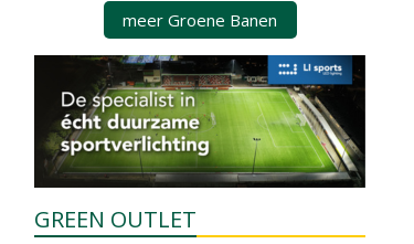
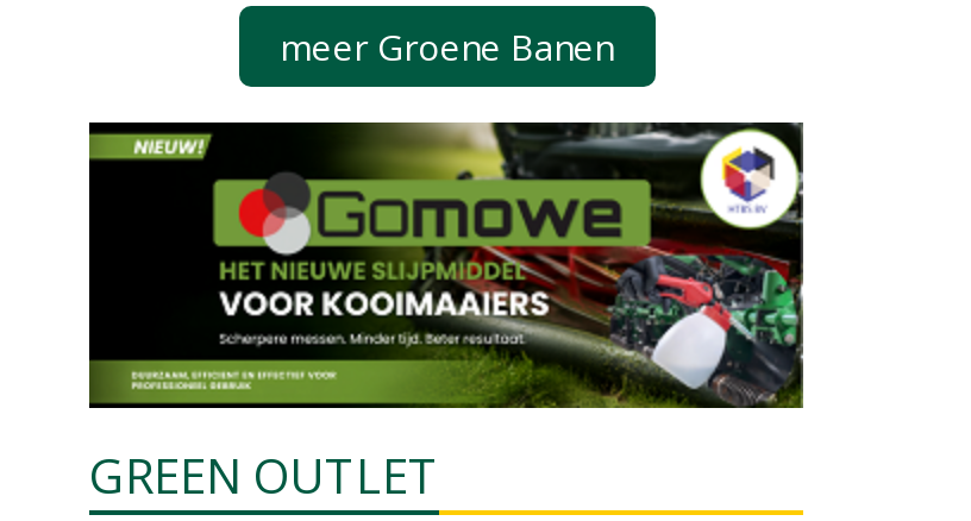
- [image]
+ [image]
